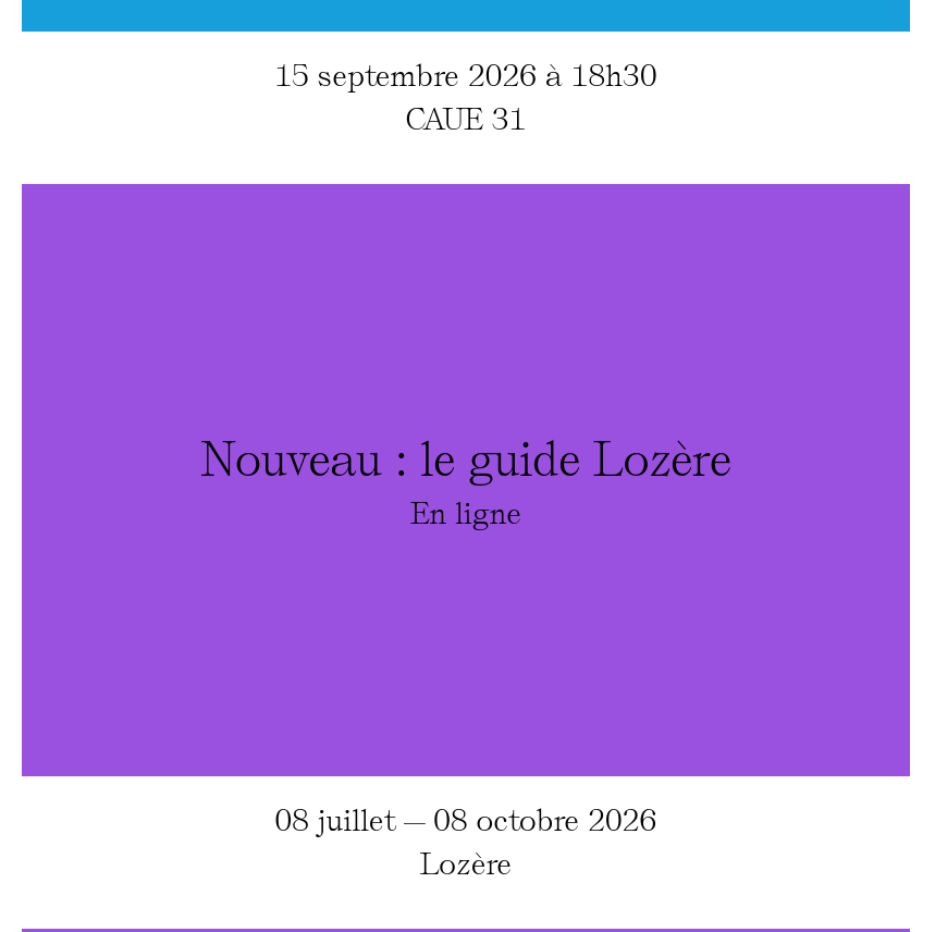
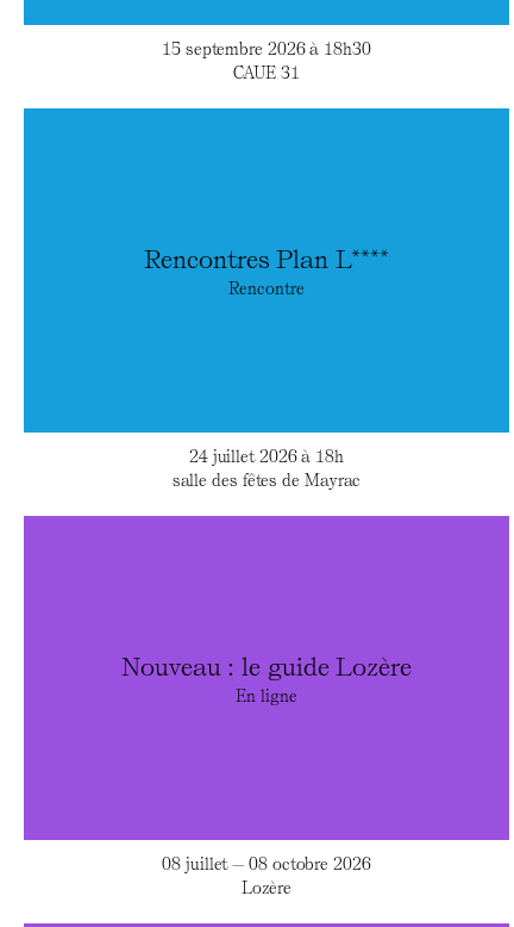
+ Rencontres Plan L****
+ Rencontre

+ 24 juillet 2026 à 18h
+ salle des fêtes de Mayrac
